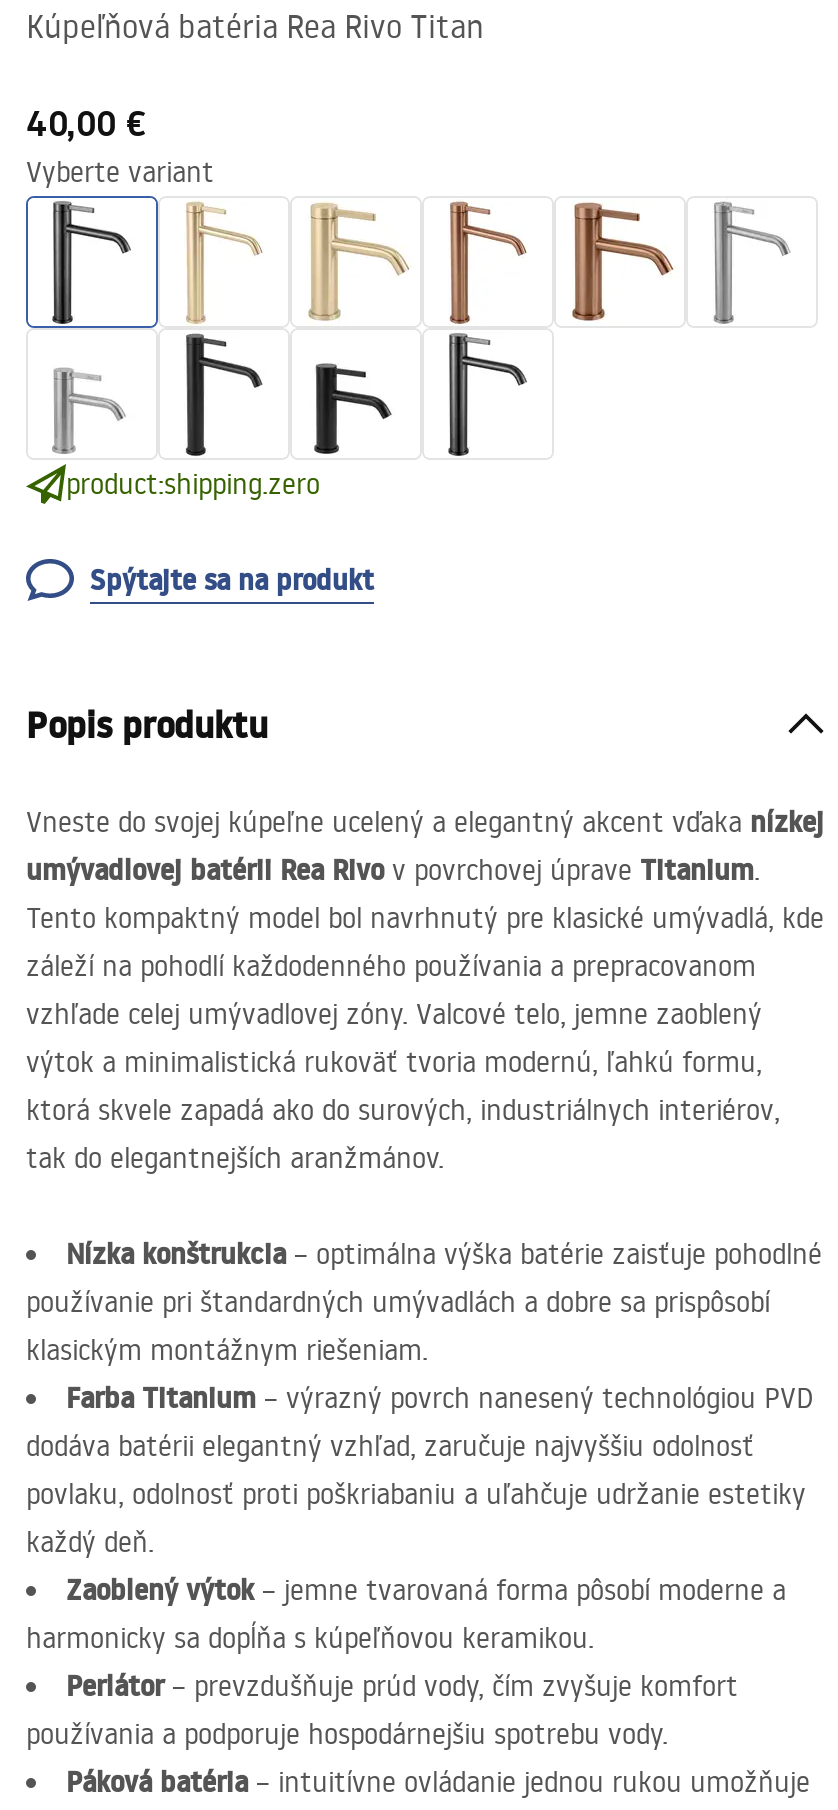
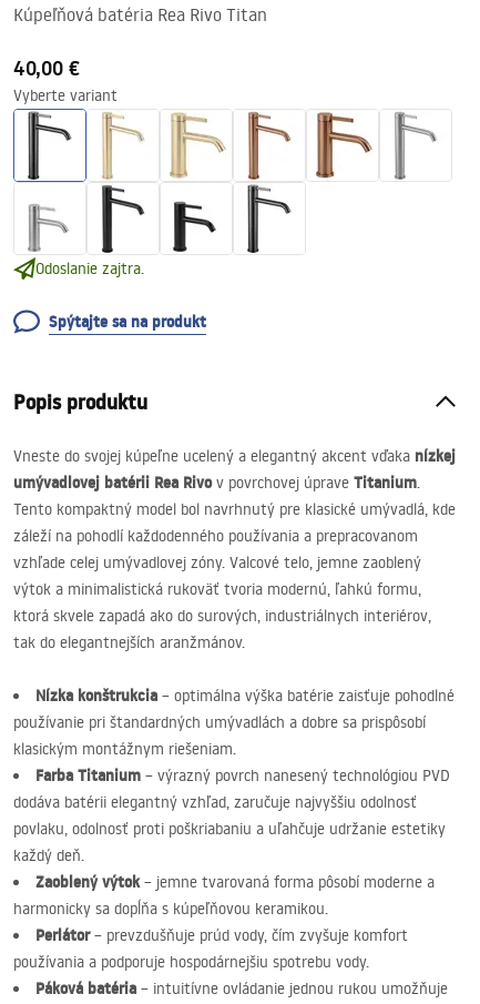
- product:shipping.zero
+ Odoslanie zajtra.
